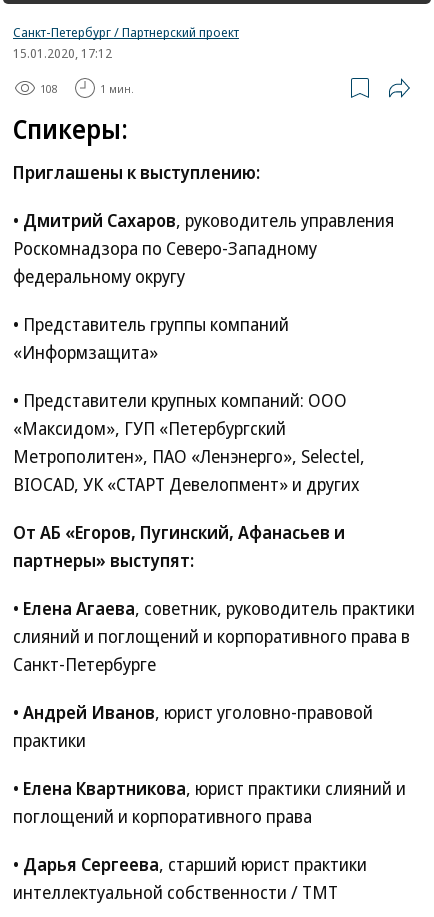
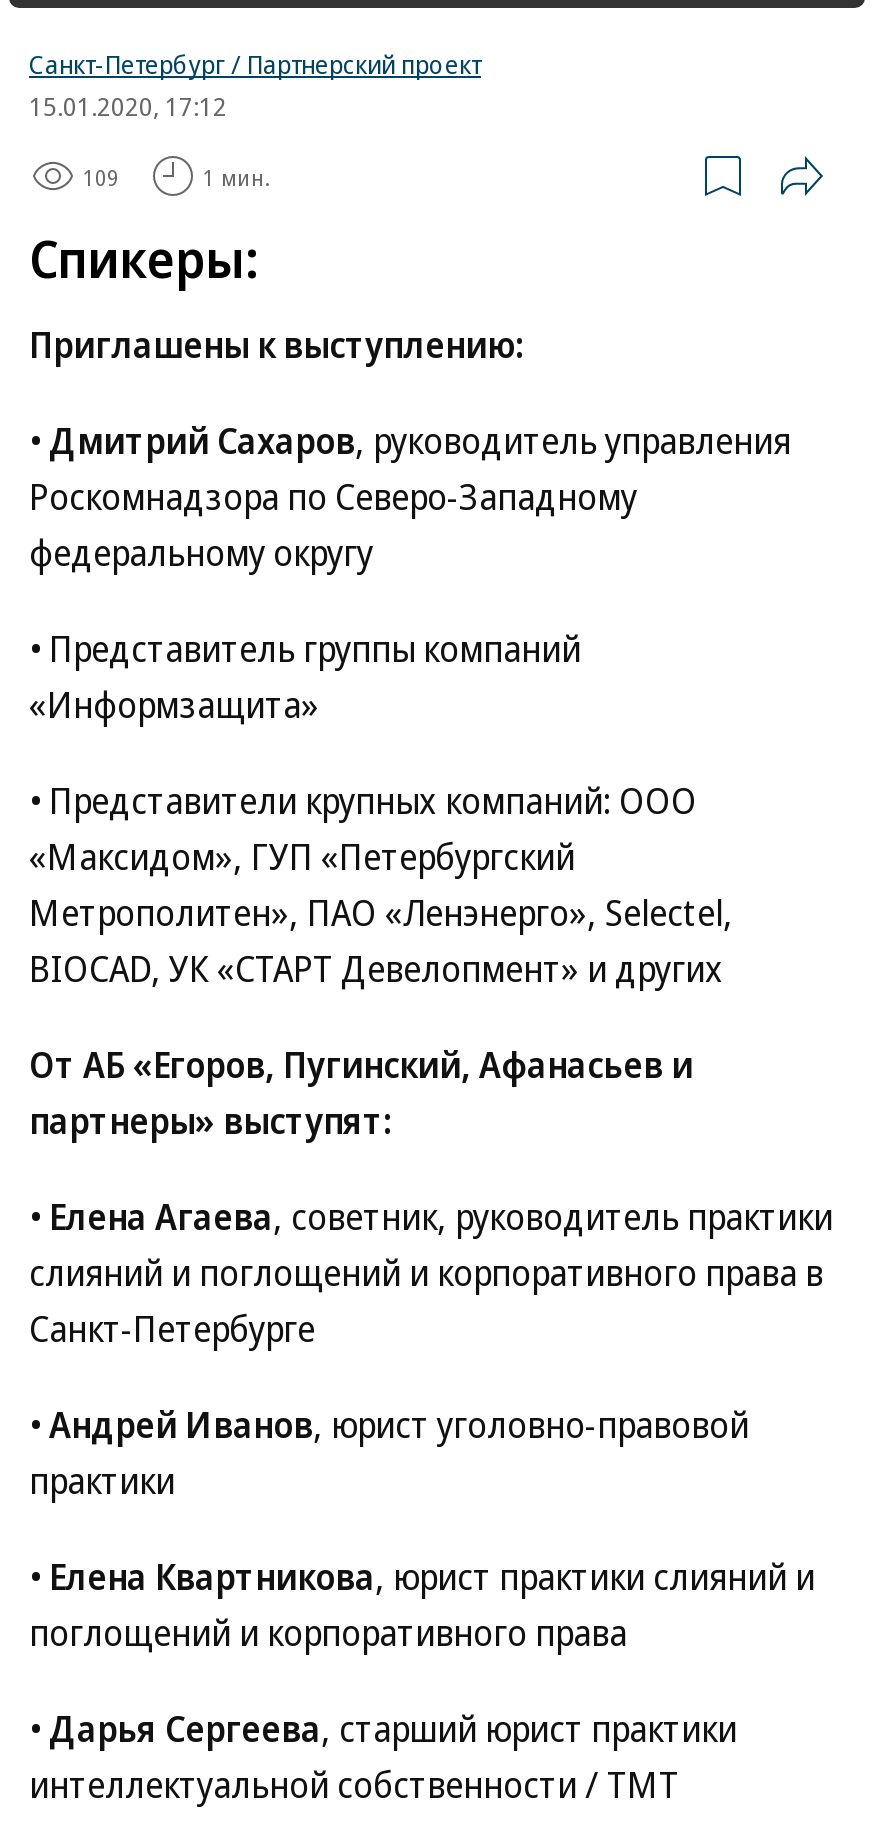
- 108
+ 109
